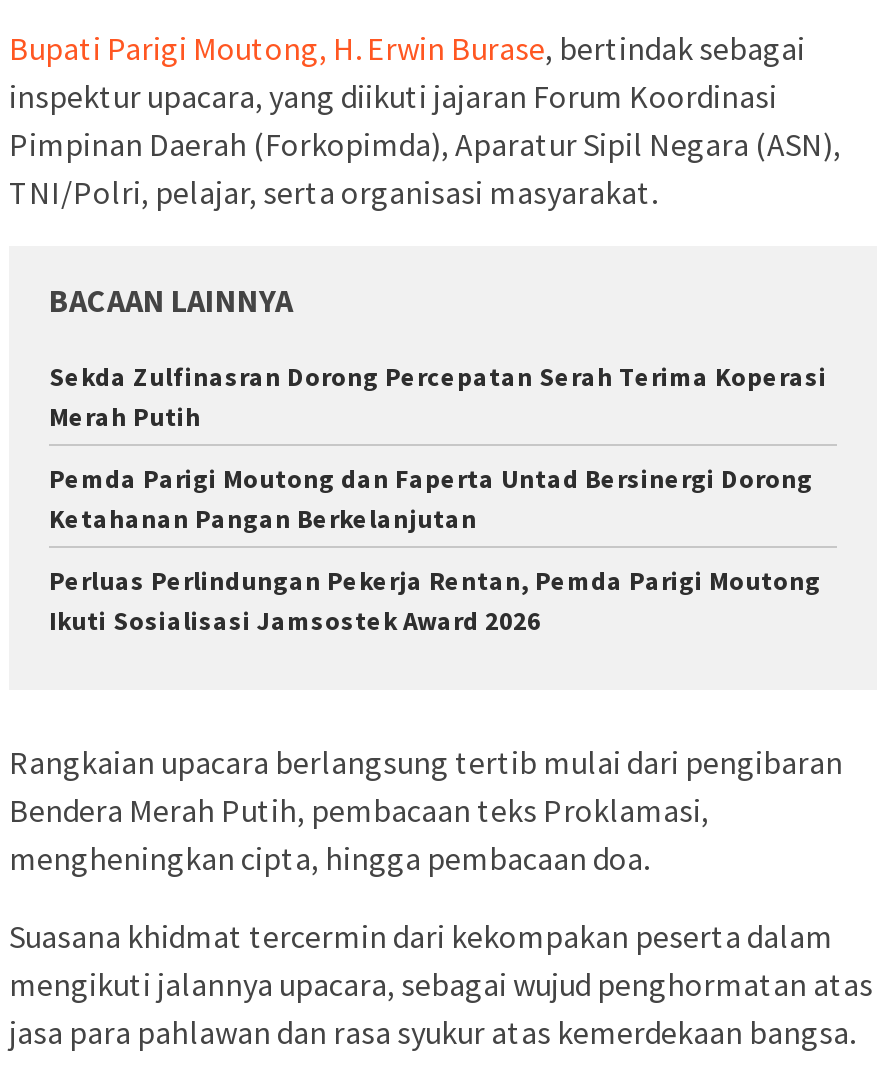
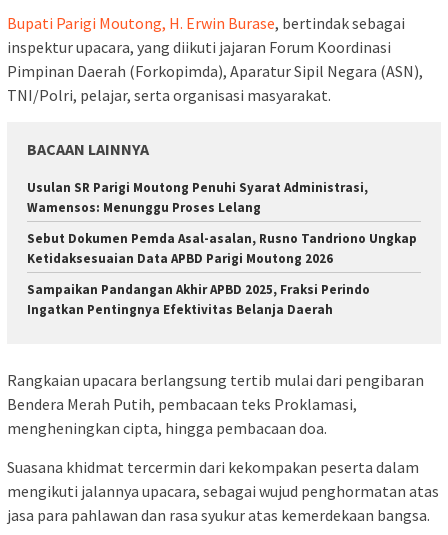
- Sekda Zulfinasran Dorong Percepatan Serah Terima Koperasi
- Merah Putih
+ Usulan SR Parigi Moutong Penuhi Syarat Administrasi,
+ Wamensos: Menunggu Proses Lelang

- Pemda Parigi Moutong dan Faperta Untad Bersinergi Dorong
- Ketahanan Pangan Berkelanjutan
+ Sebut Dokumen Pemda Asal-asalan, Rusno Tandriono Ungkap
+ Ketidaksesuaian Data APBD Parigi Moutong 2026

- Perluas Perlindungan Pekerja Rentan, Pemda Parigi Moutong
- Ikuti Sosialisasi Jamsostek Award 2026
+ Sampaikan Pandangan Akhir APBD 2025, Fraksi Perindo
+ Ingatkan Pentingnya Efektivitas Belanja Daerah
